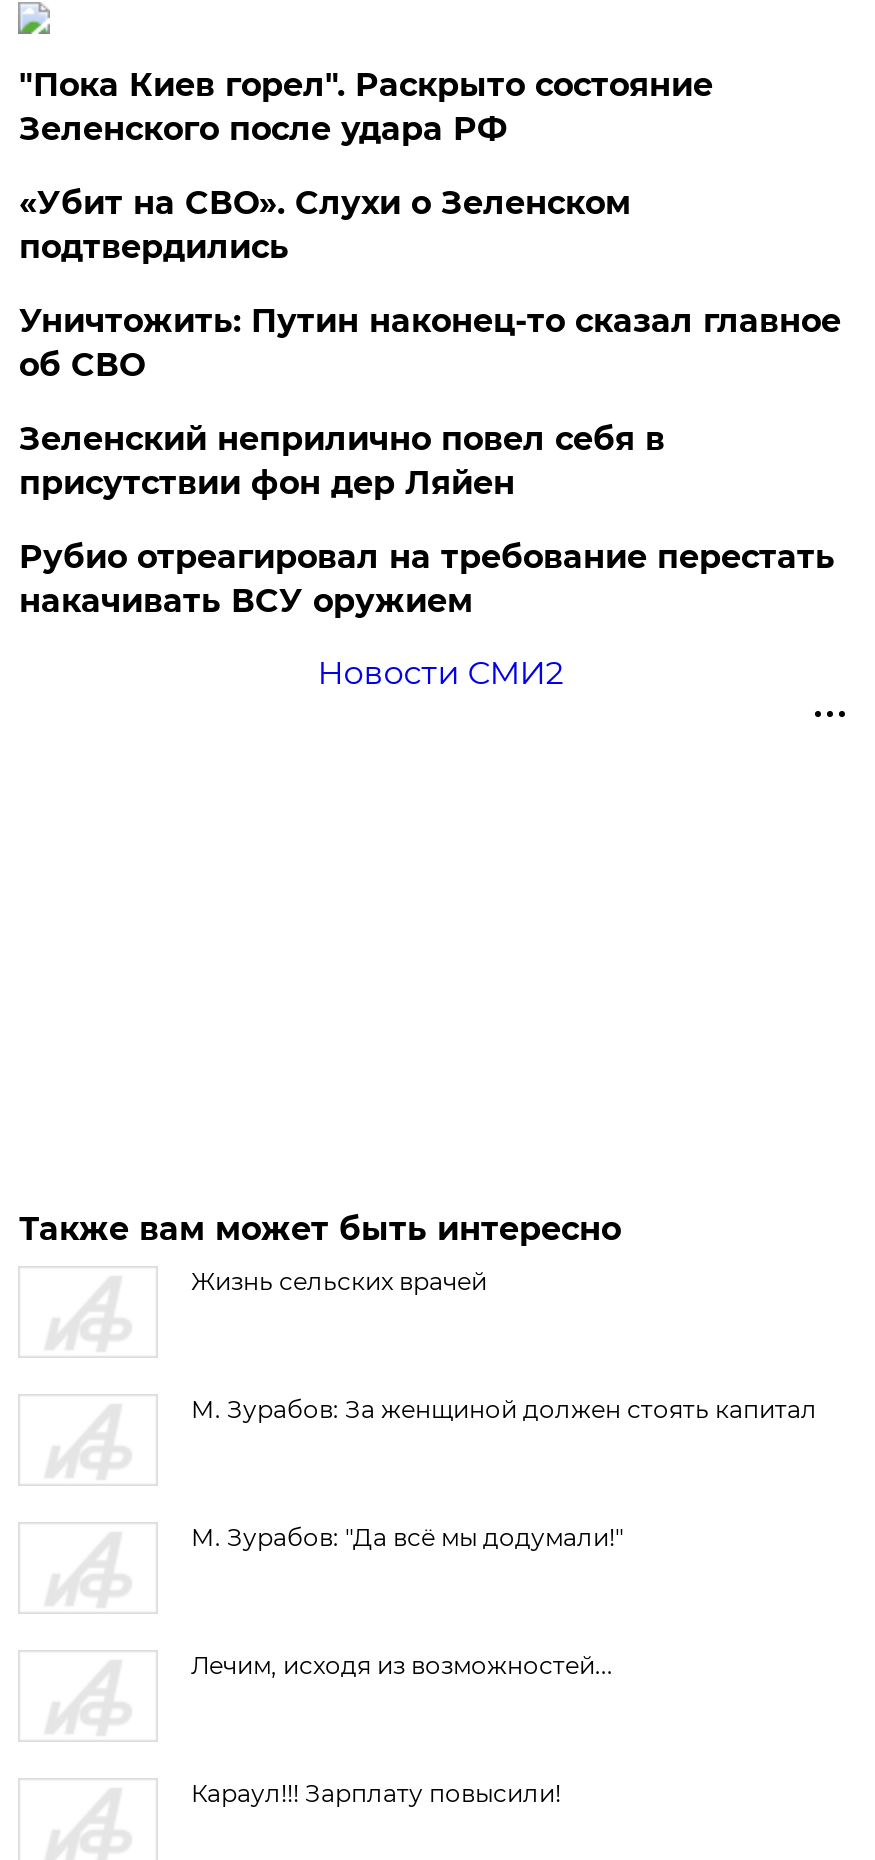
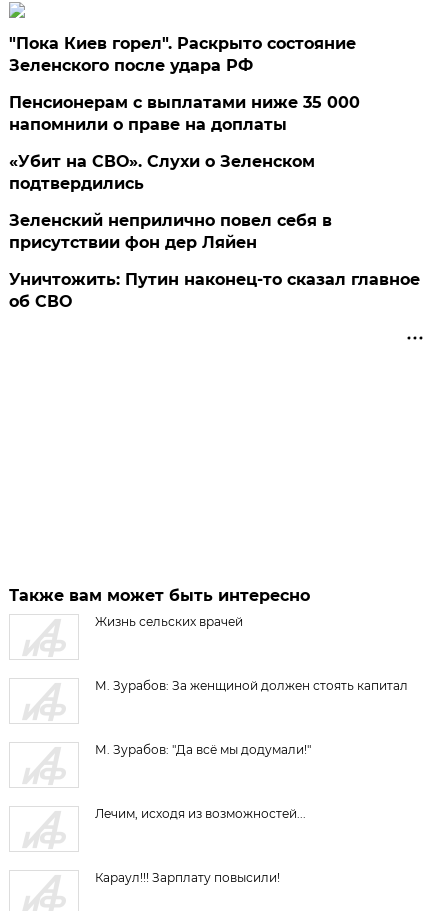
+ Пенсионерам с выплатами ниже 35 000
+ напомнили о праве на доплаты

moved down: «Убит на СВО». Слухи о Зеленском | подтвердились

moved down: Уничтожить: Путин наконец-то сказал главное | об СВО

- Рубио отреагировал на требование перестать
- накачивать ВСУ оружием
- Новости СМИ2
